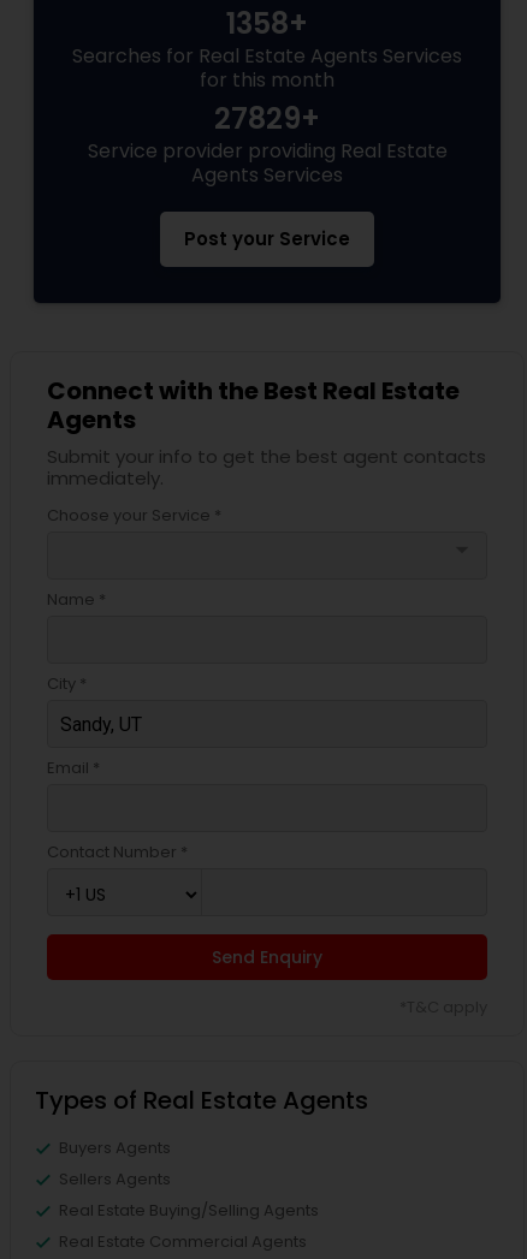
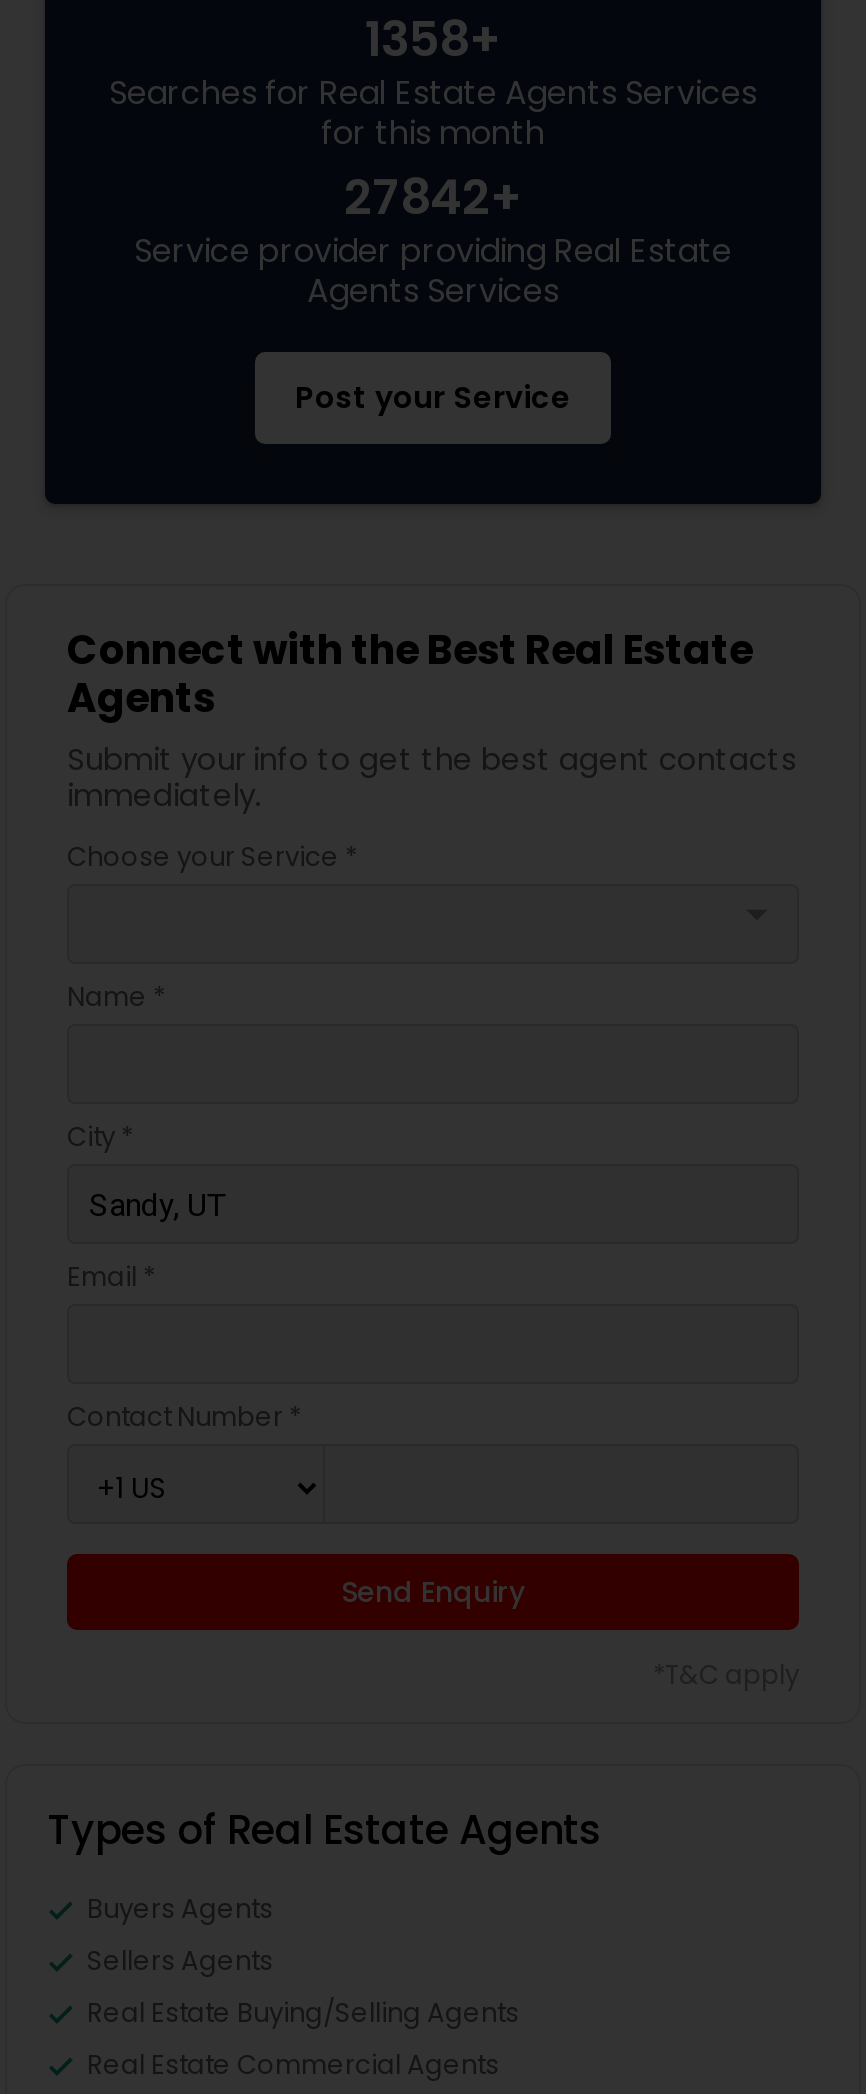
- 27829+
+ 27842+
